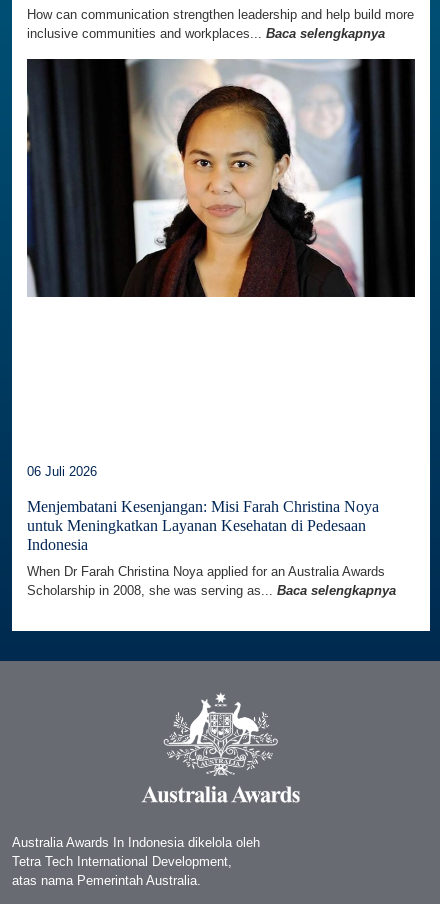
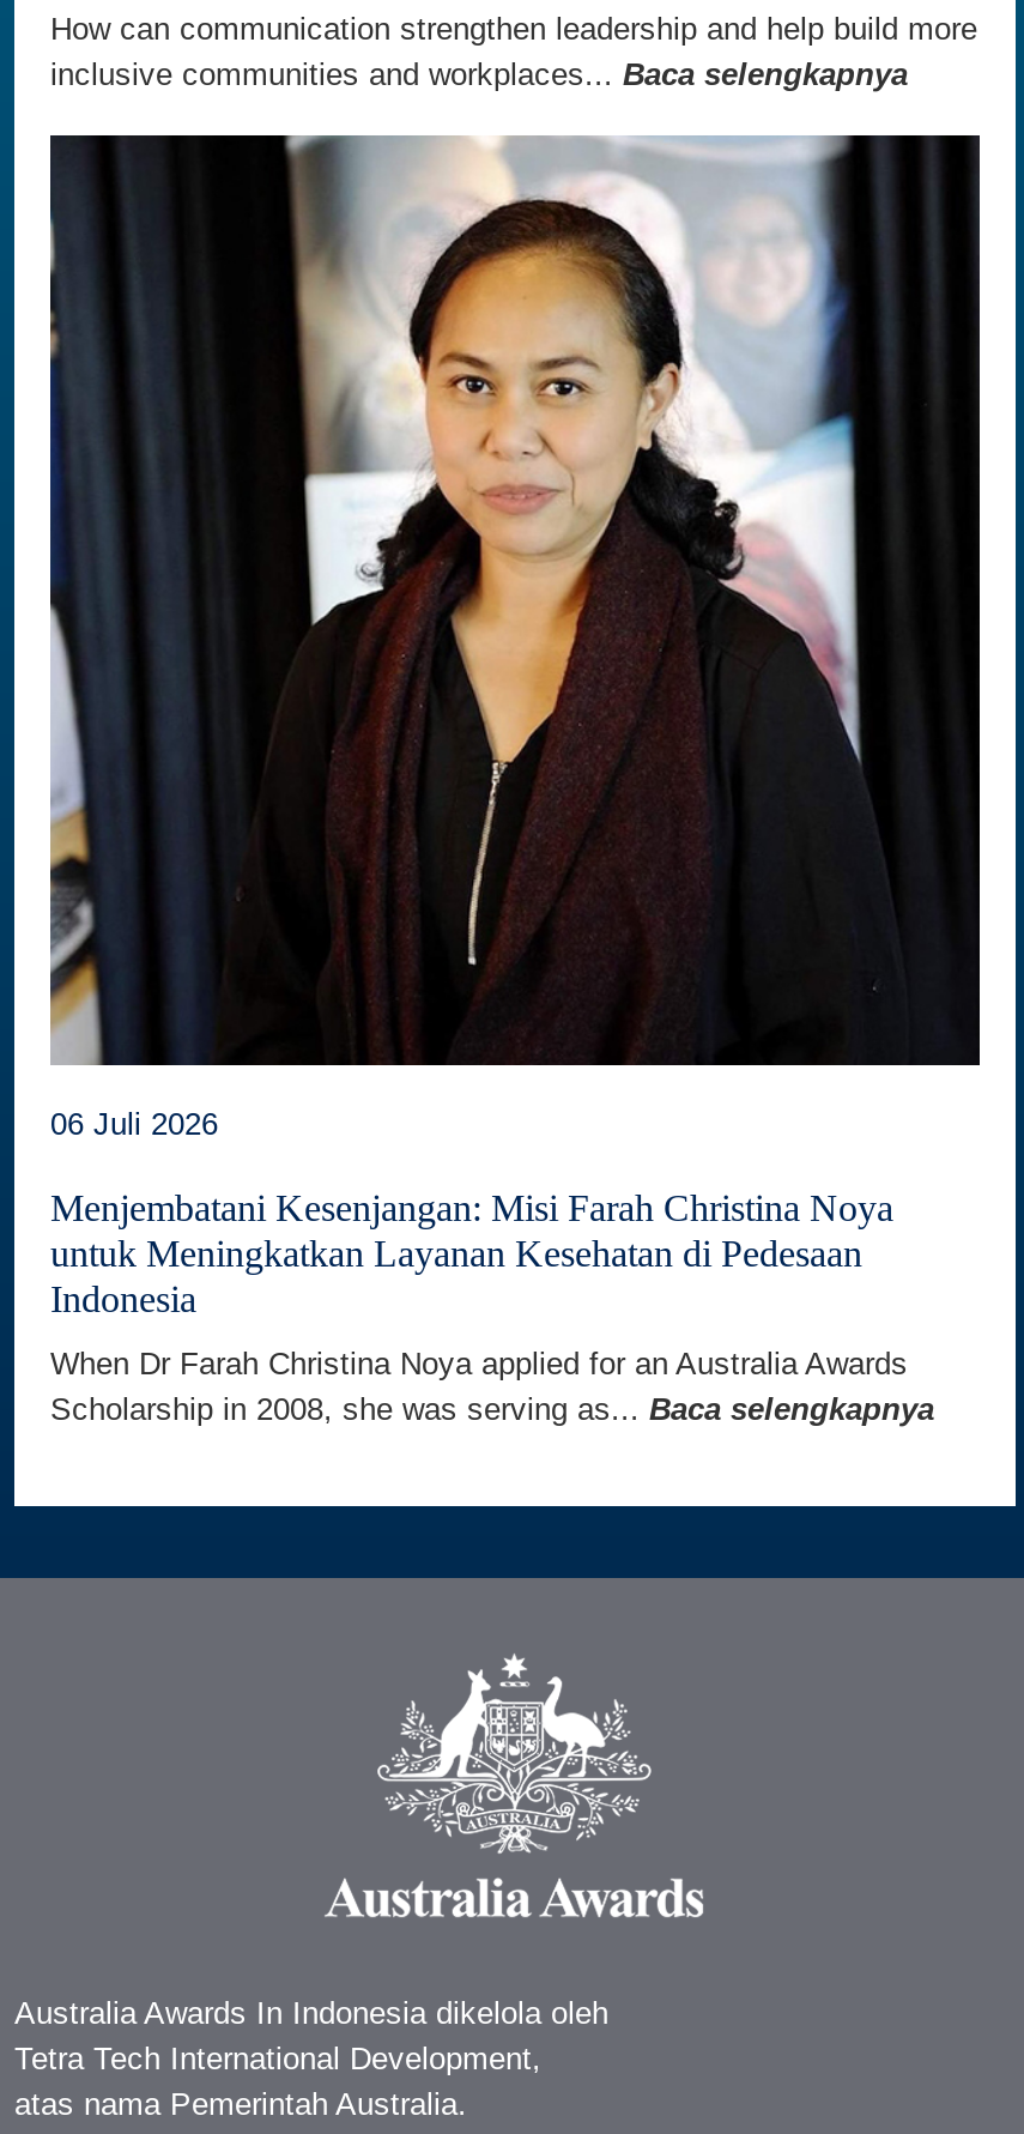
+ [image]
